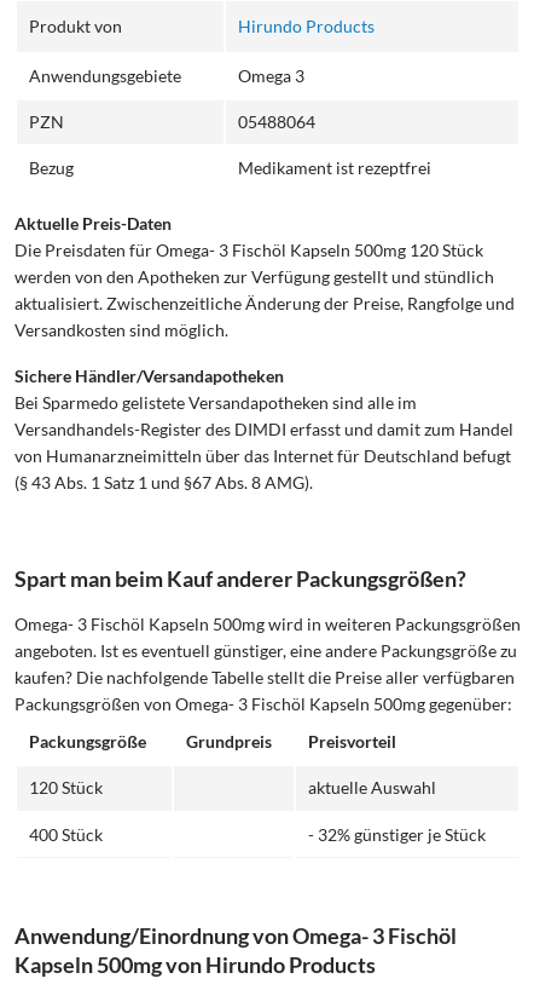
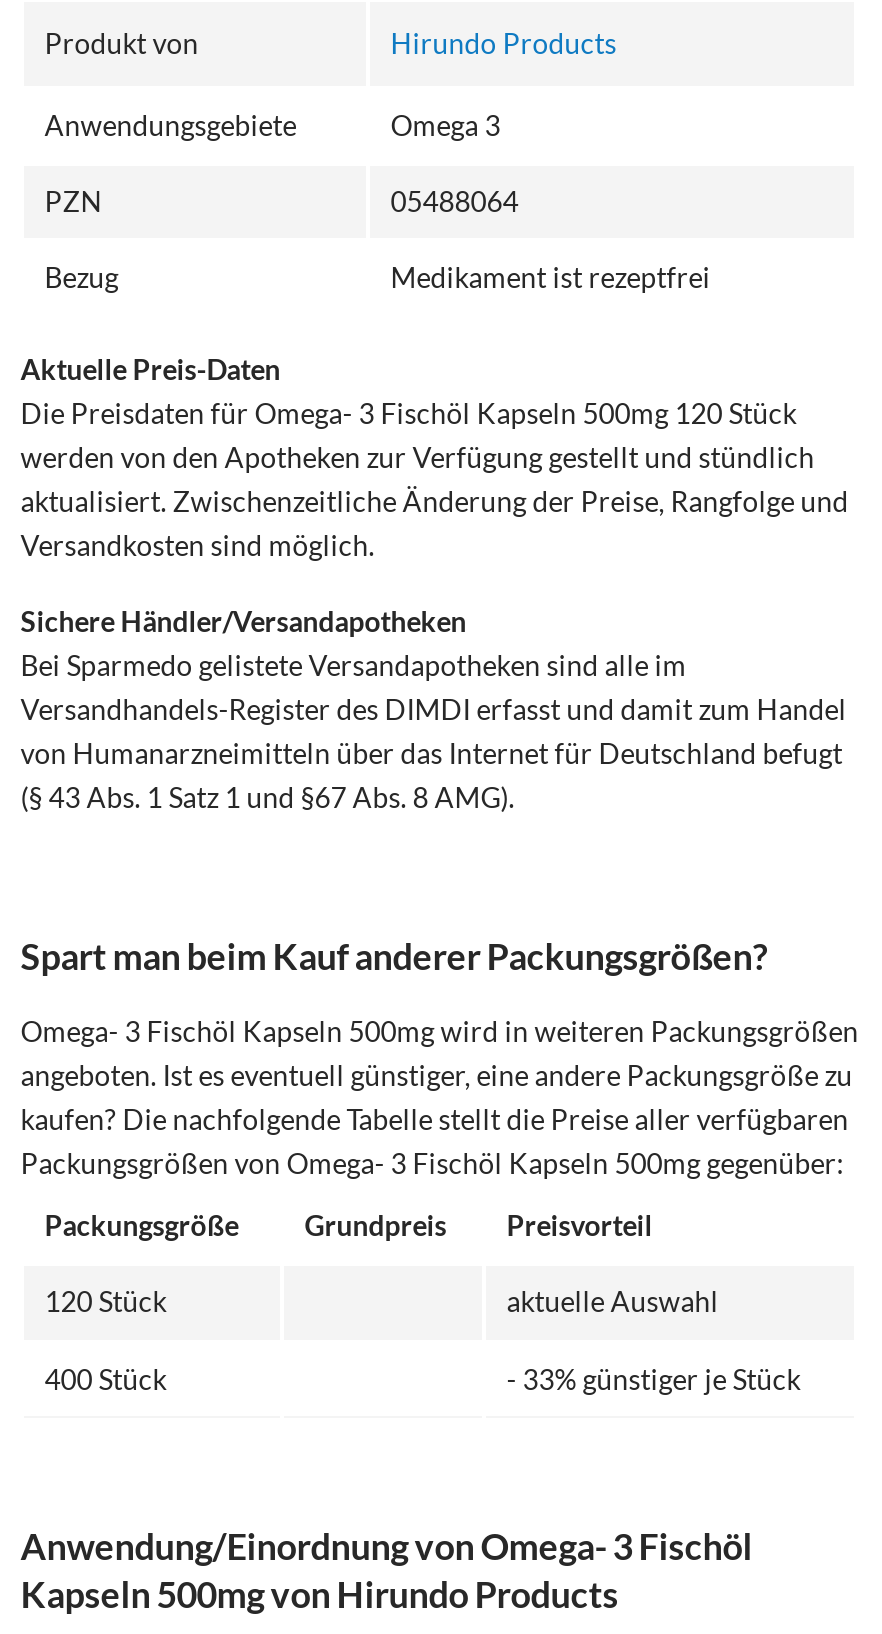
- - 32% günstiger je Stück
+ - 33% günstiger je Stück
